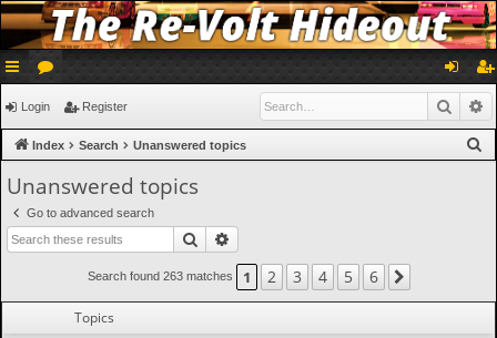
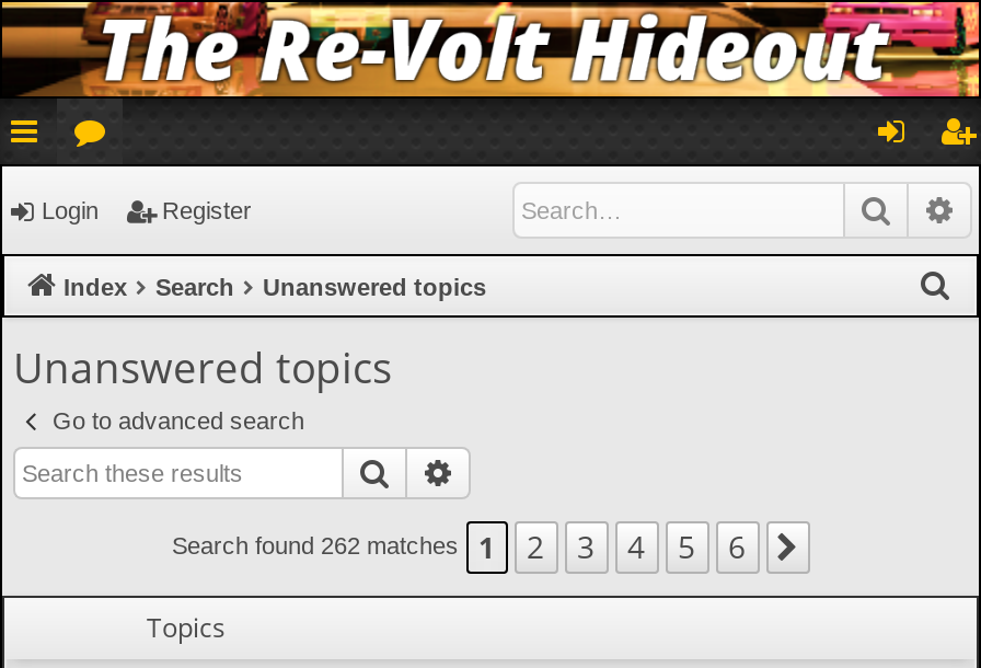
- Search found 263 matches 1
+ Search found 262 matches 1
